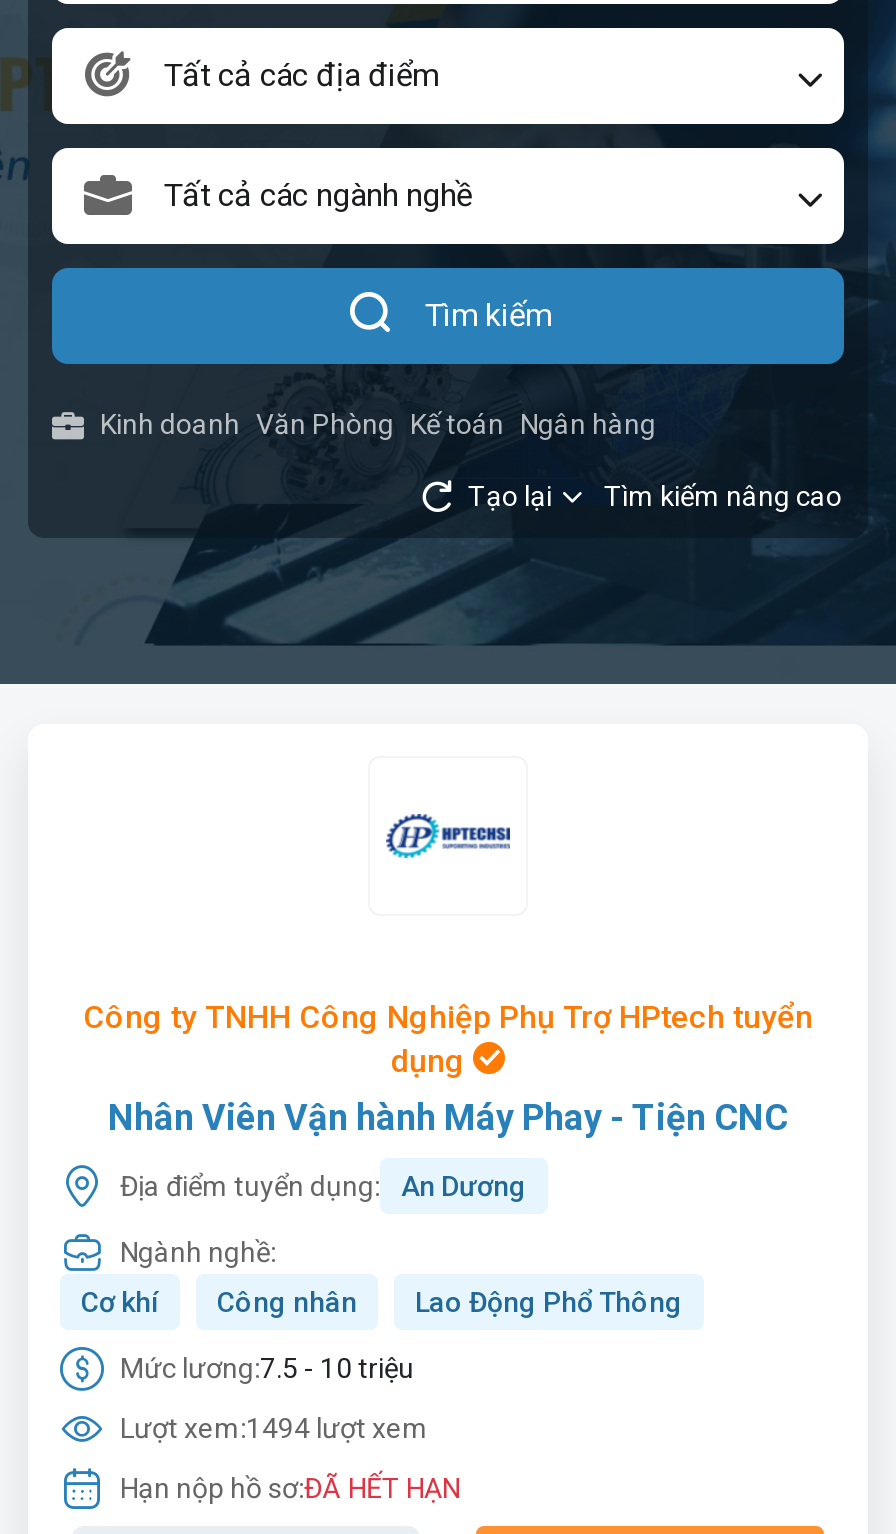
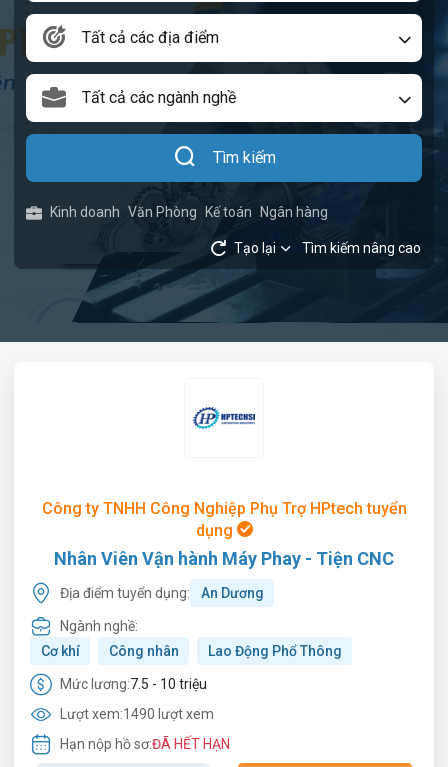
- Lượt xem:1494 lượt xem
+ Lượt xem:1490 lượt xem
